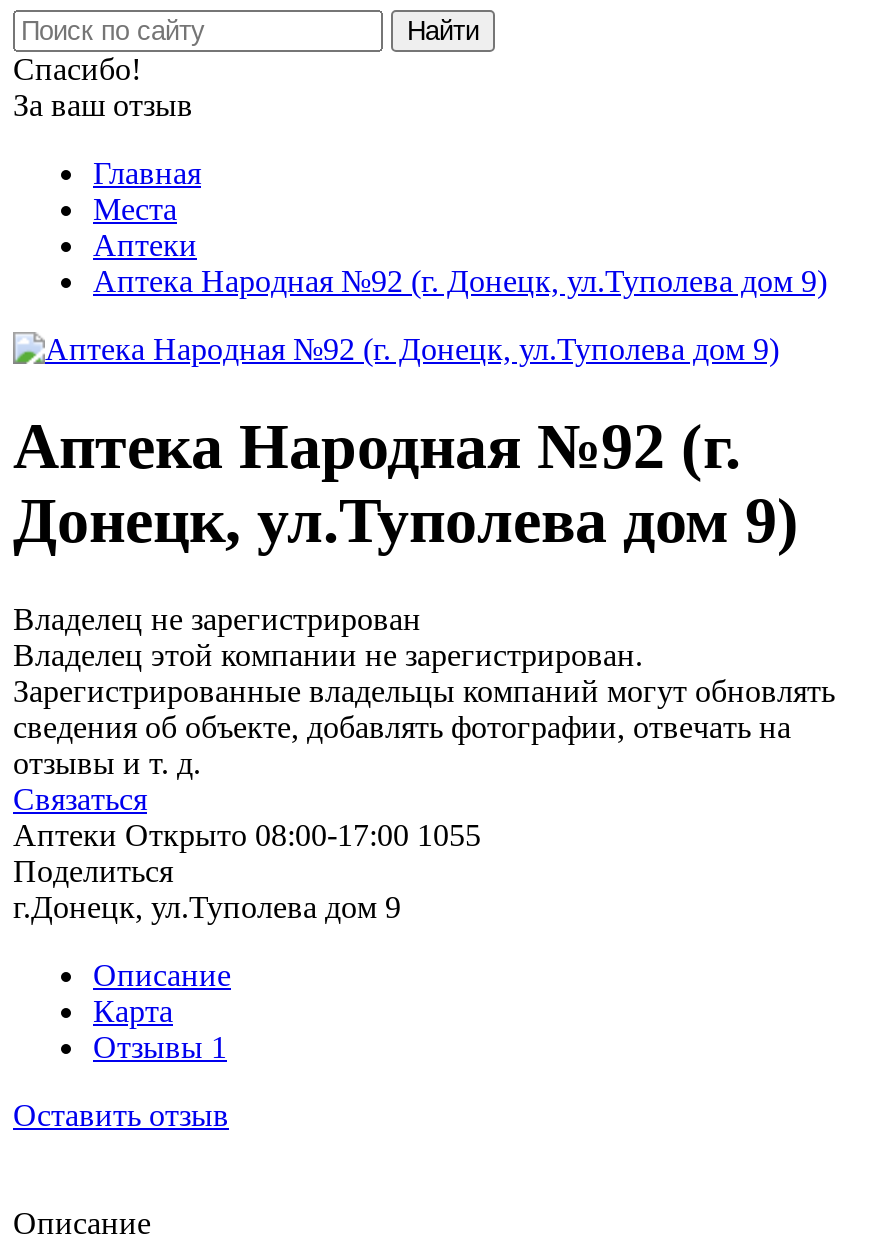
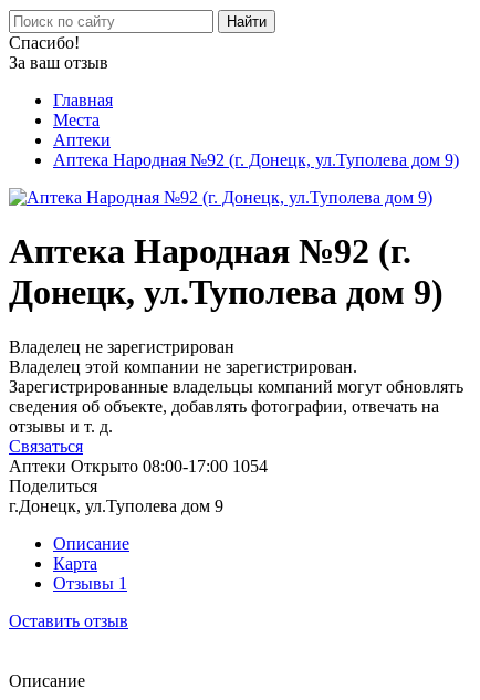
- Аптеки Открыто 08:00-17:00 1055
+ Аптеки Открыто 08:00-17:00 1054
